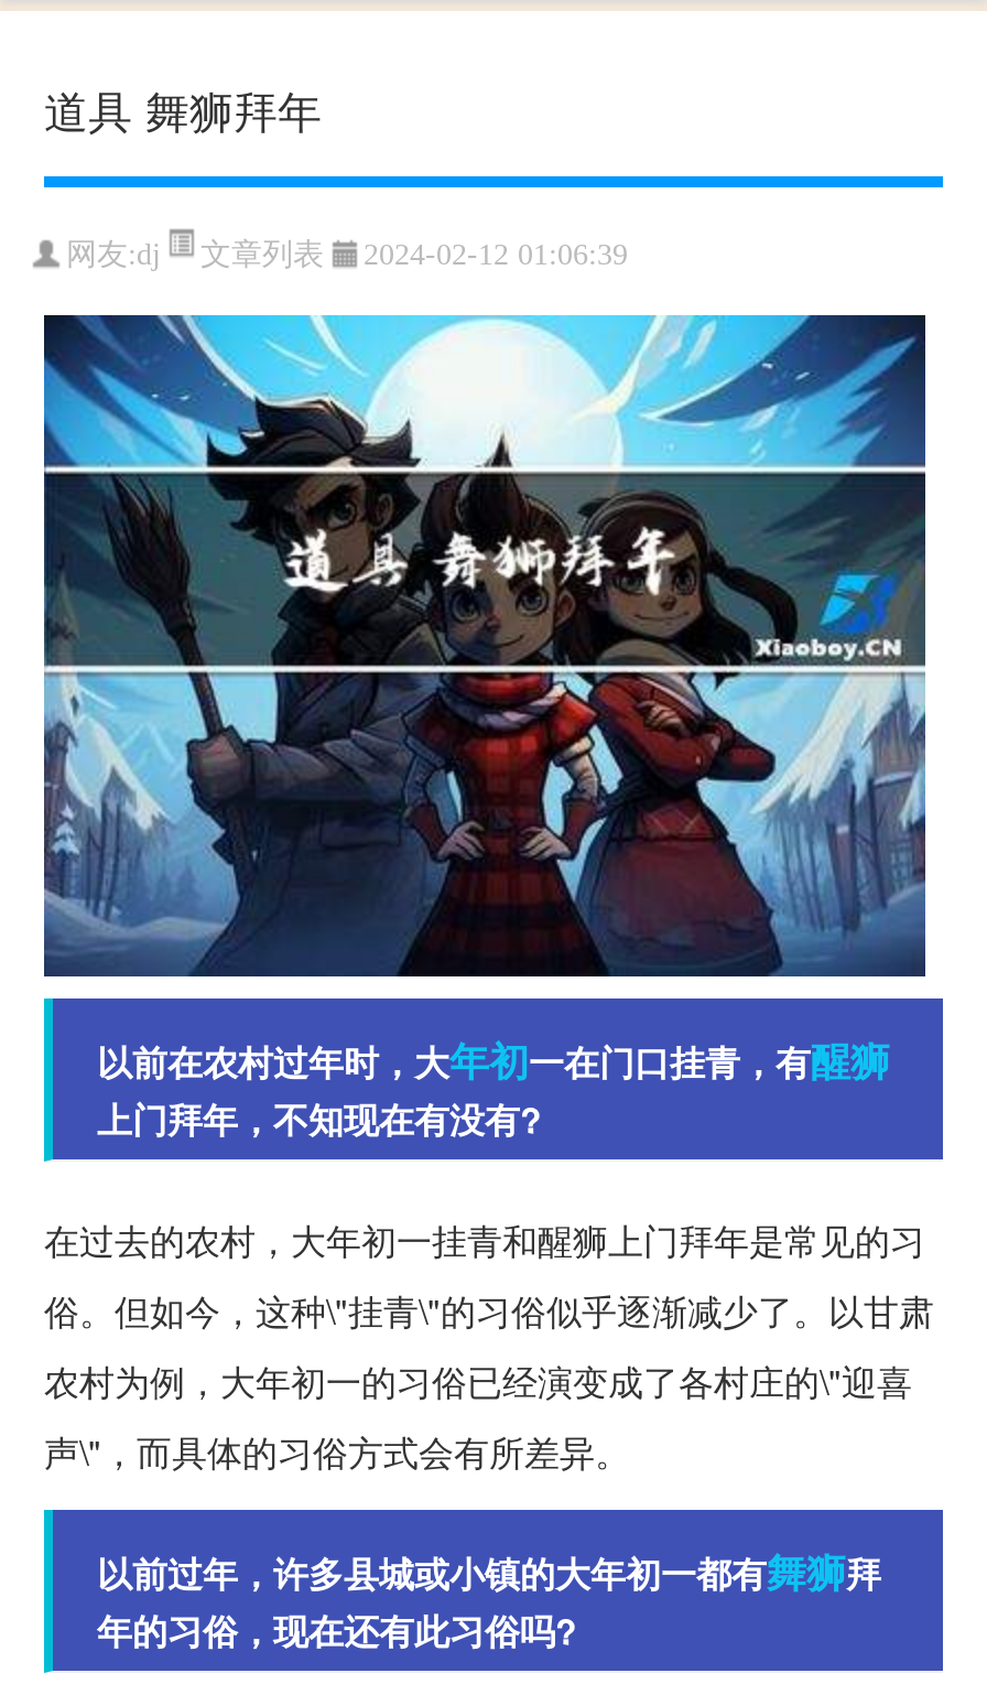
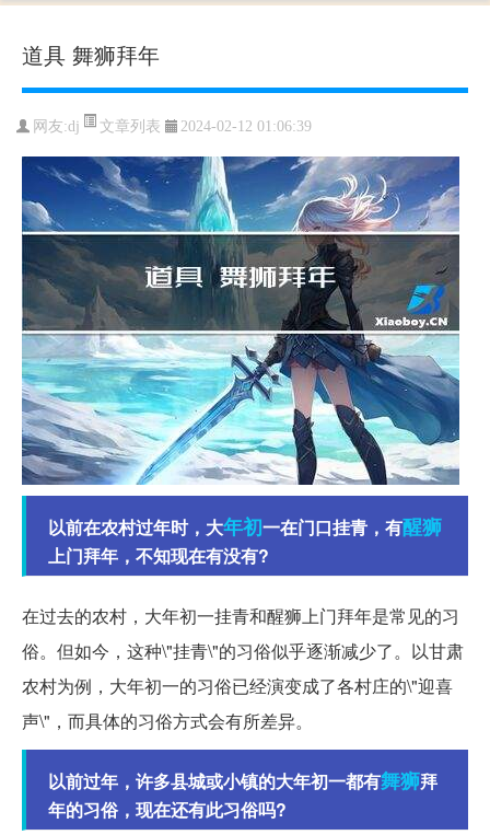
- [image]
+ [image]
